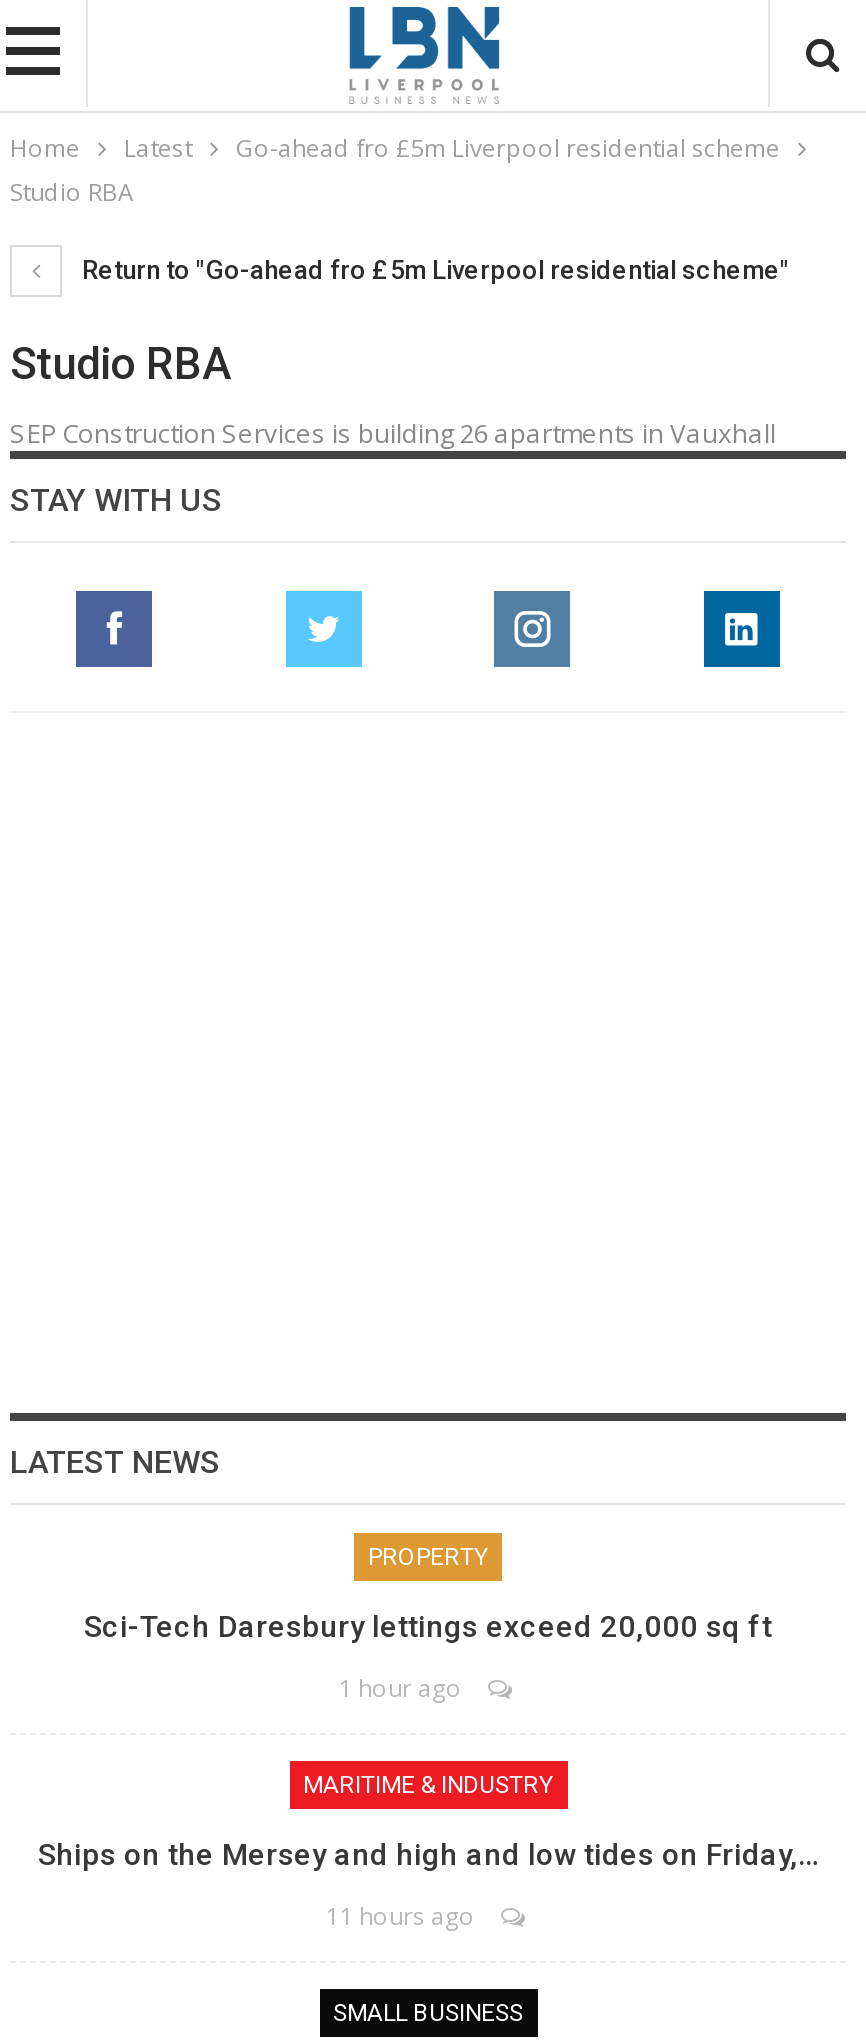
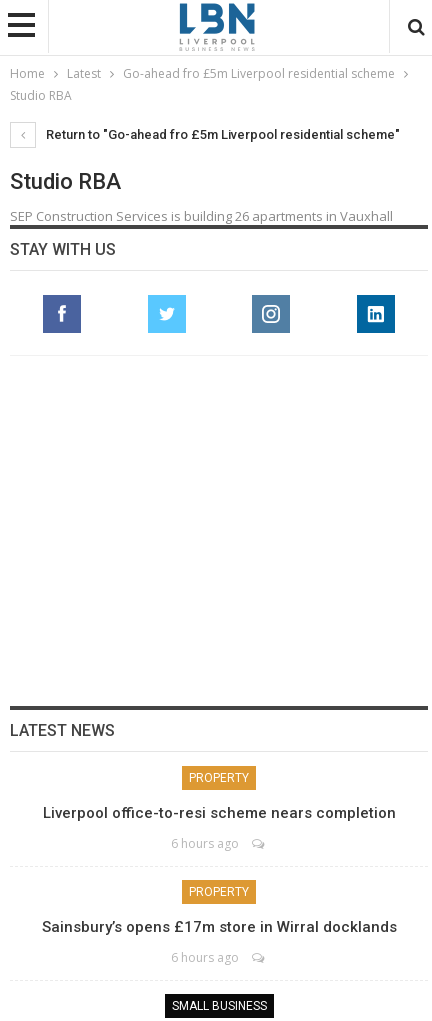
- Sci-Tech Daresbury lettings exceed 20,000 sq ft
+ Liverpool office-to-resi scheme nears completion

- 1 hour ago
+ 6 hours ago

- MARITIME & INDUSTRY
+ PROPERTY

- Ships on the Mersey and high and low tides on Friday,…
+ Sainsbury’s opens £17m store in Wirral docklands

- 11 hours ago
+ 6 hours ago
